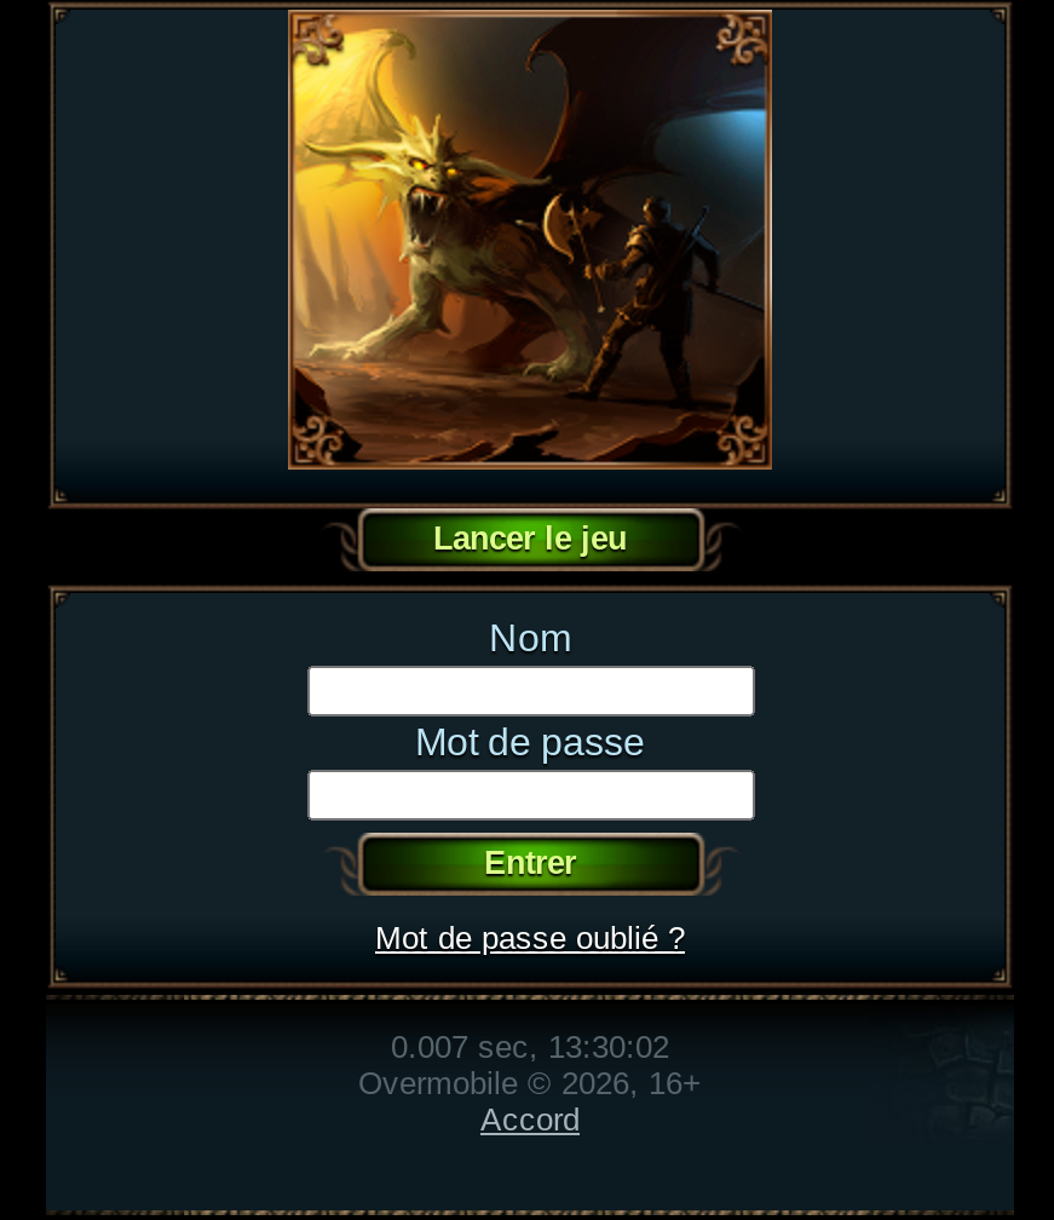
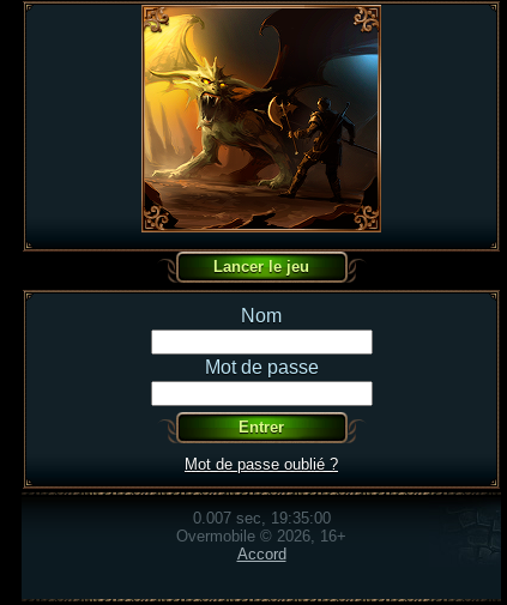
- 0.007 sec, 13:30:02
+ 0.007 sec, 19:35:00
